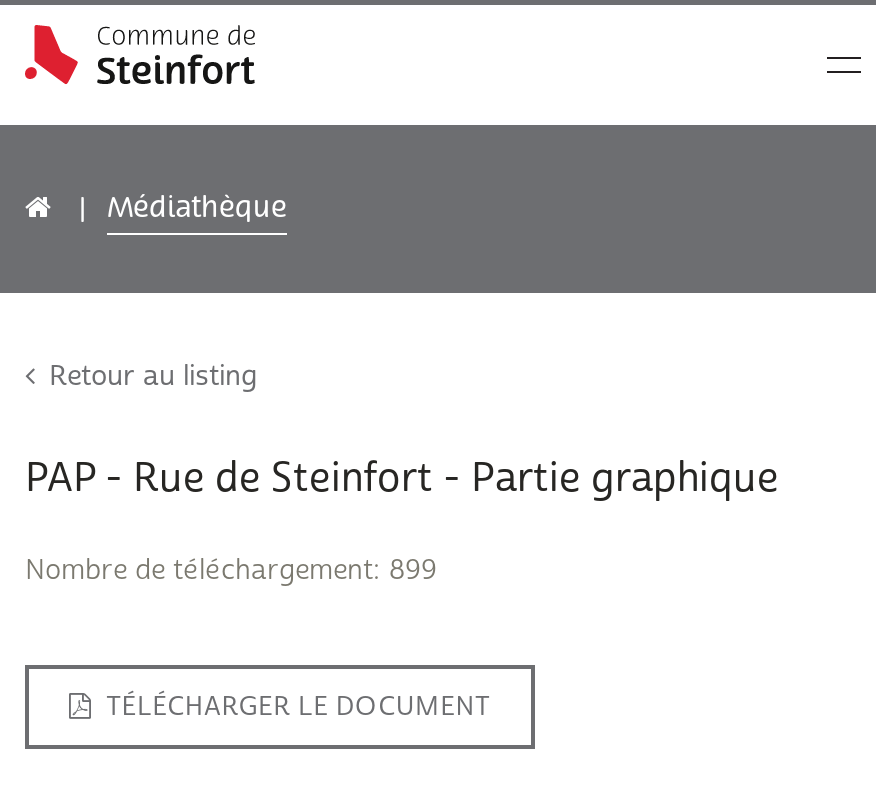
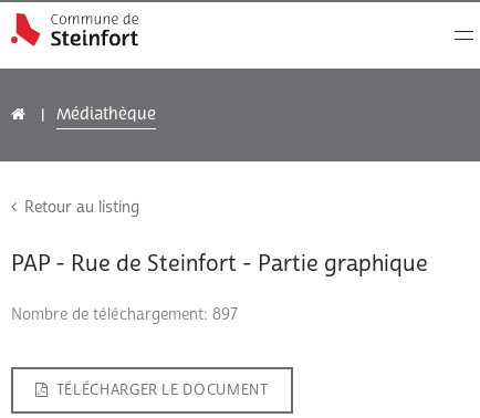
- Nombre de téléchargement: 899
+ Nombre de téléchargement: 897
